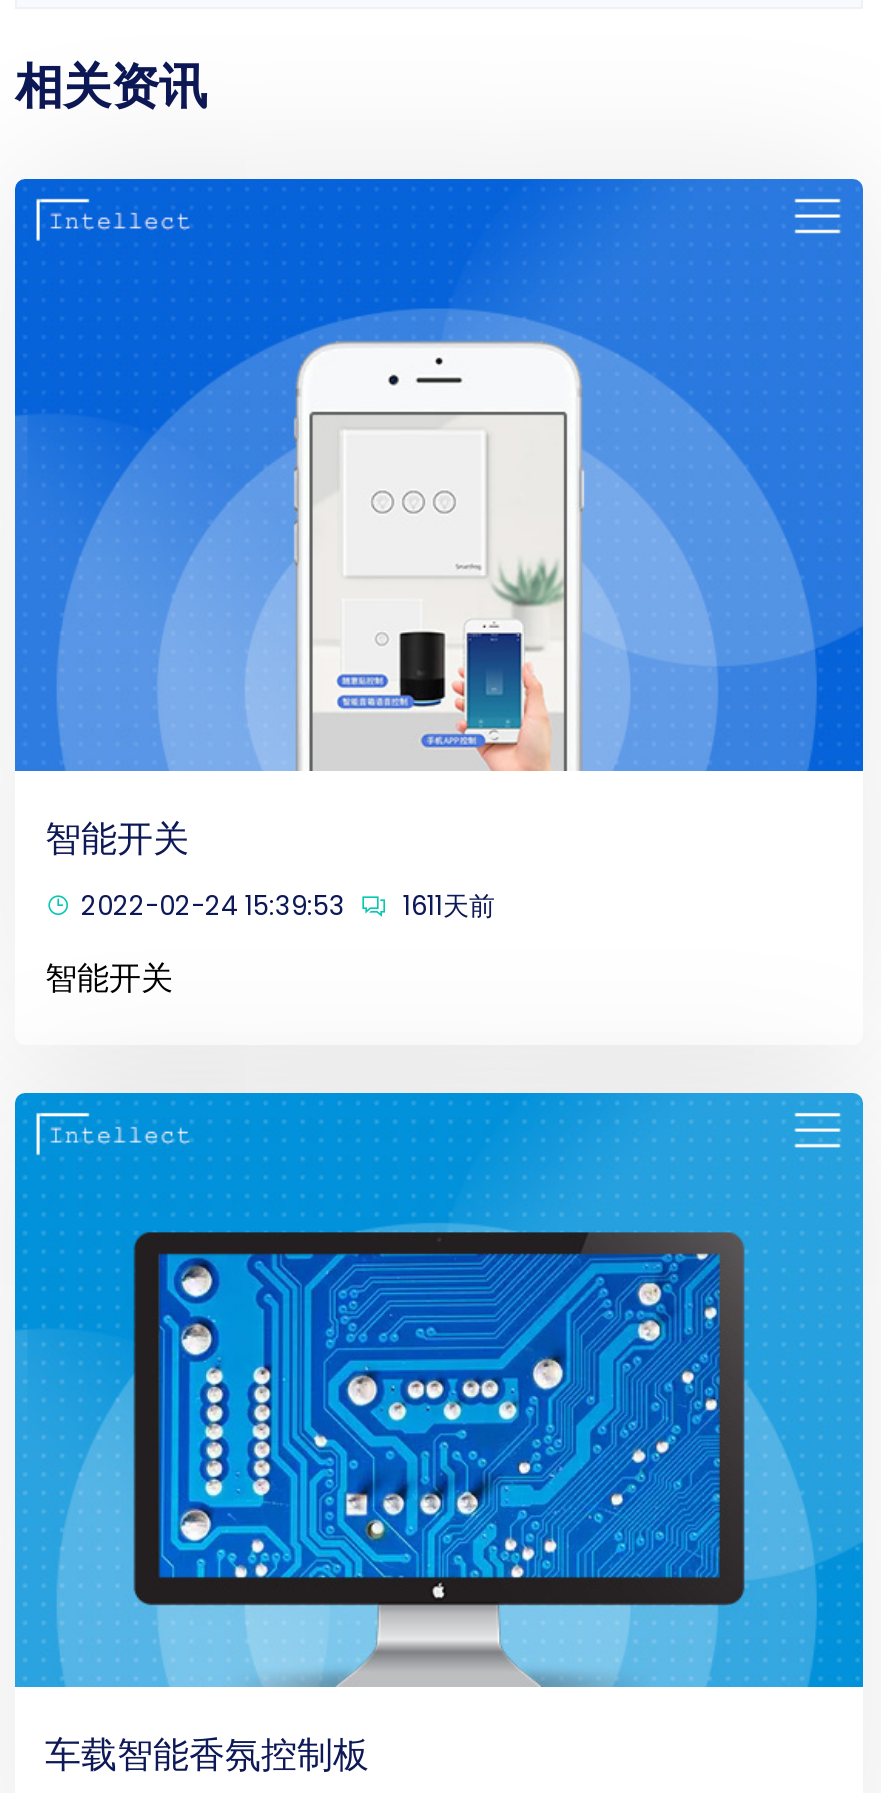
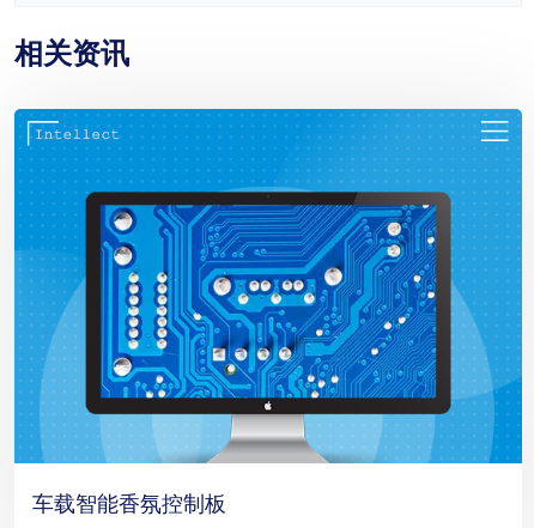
- [image]
- 智能开关
- 2022-02-24 15:39:53
- 1611天前
- 智能开关
